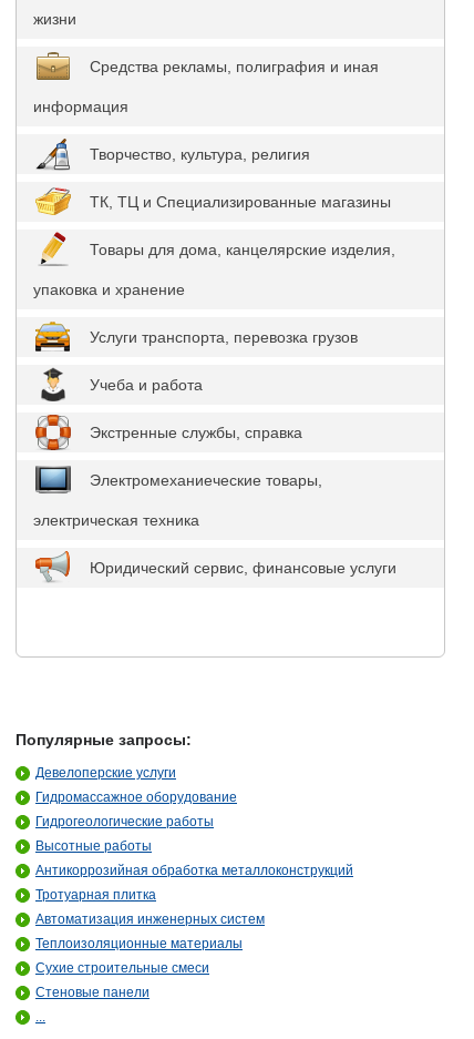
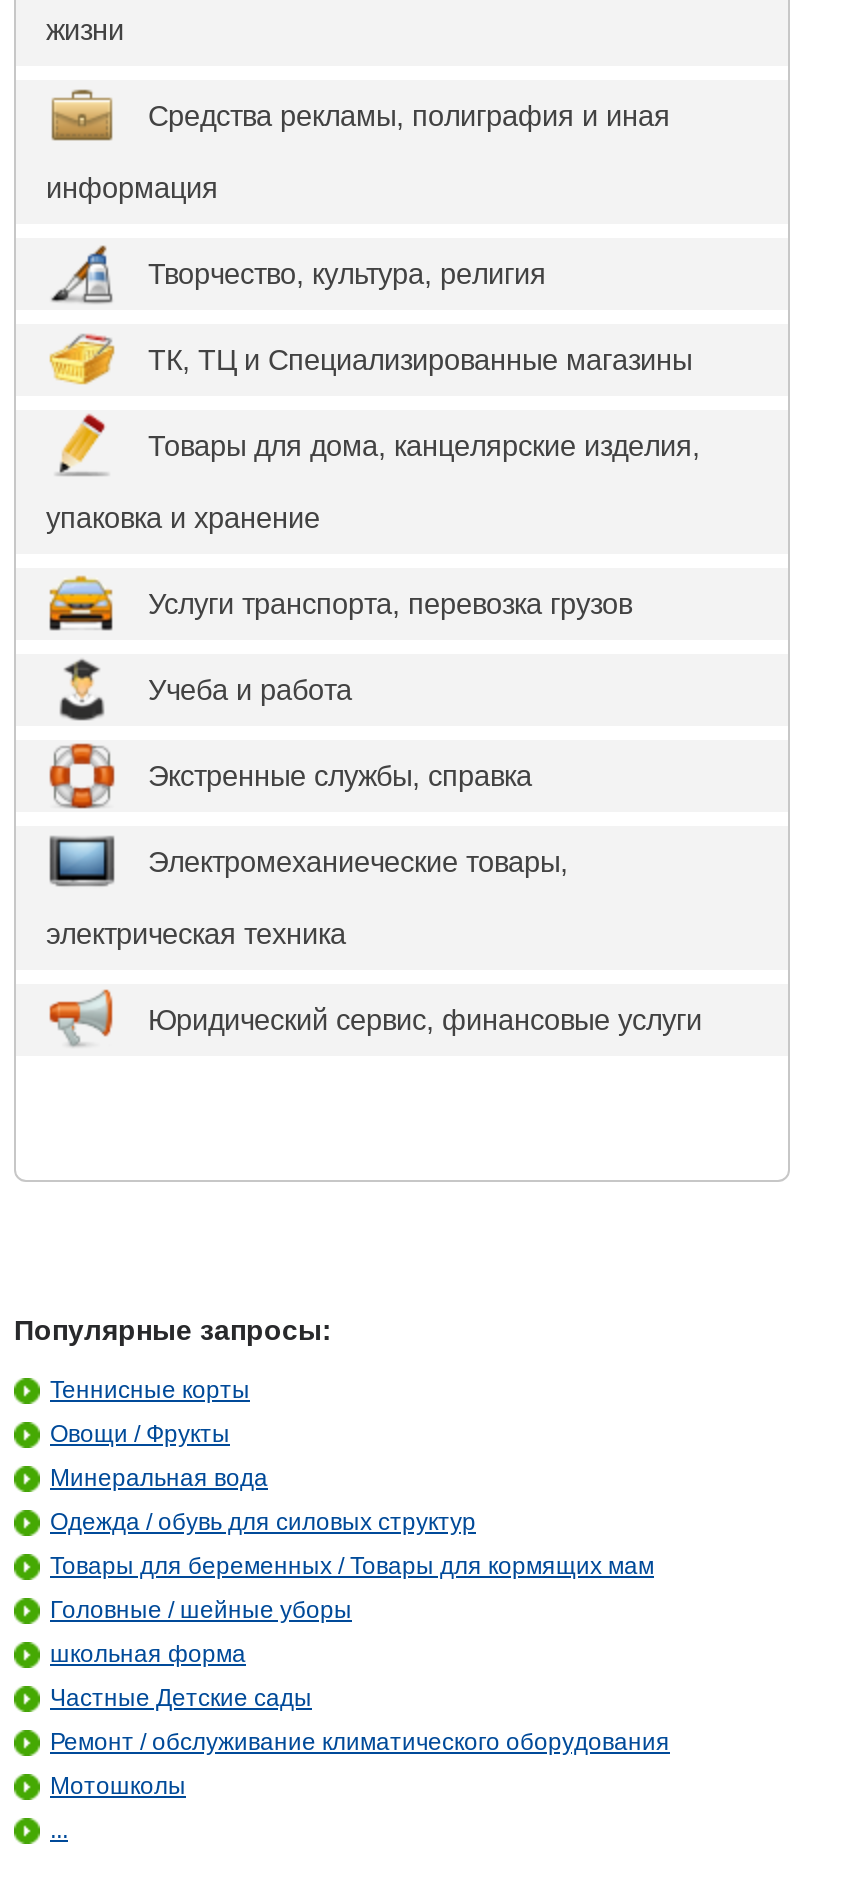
- Девелоперские услуги
+ Теннисные корты

- Гидромассажное оборудование
+ Овощи / Фрукты

- Гидрогеологические работы
+ Минеральная вода

- Высотные работы
+ Одежда / обувь для силовых структур

- Антикоррозийная обработка металлоконструкций
+ Товары для беременных / Товары для кормящих мам

- Тротуарная плитка
+ Головные / шейные уборы

- Автоматизация инженерных систем
+ школьная форма

- Теплоизоляционные материалы
+ Частные Детские сады

- Сухие строительные смеси
+ Ремонт / обслуживание климатического оборудования

- Стеновые панели
+ Мотошколы
